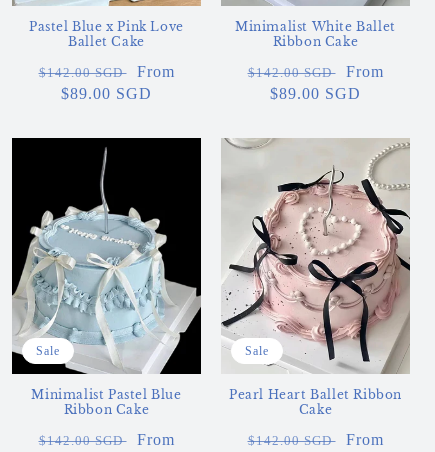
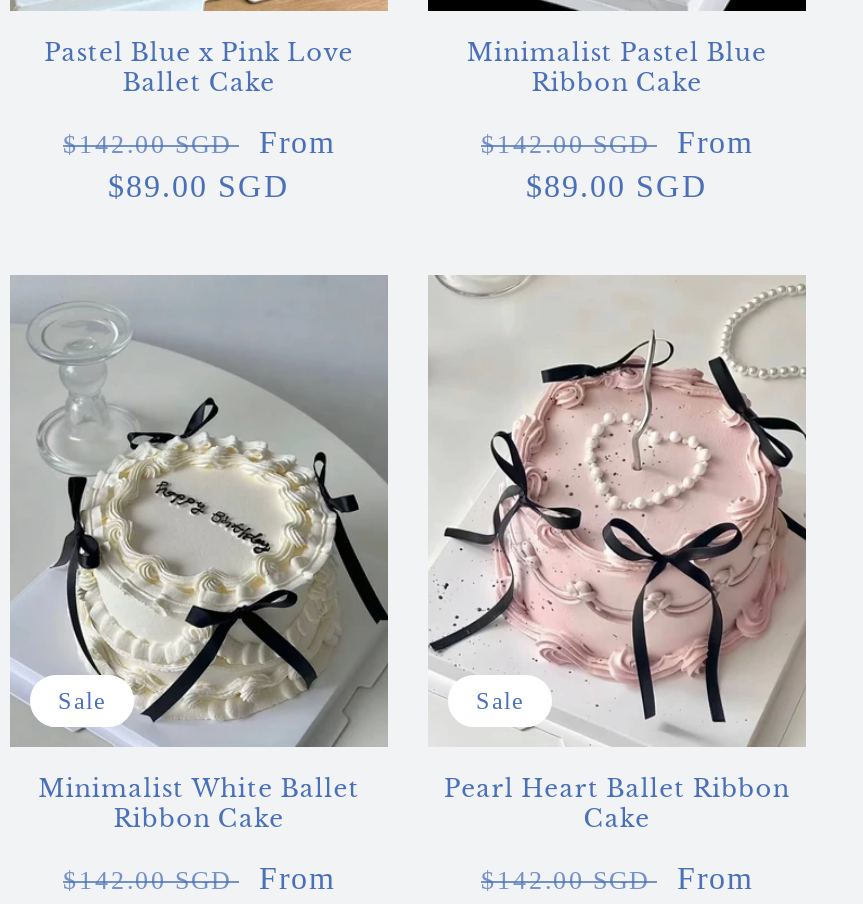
moved down: Minimalist White Ballet

- [image]
+ [image]

moved up: Minimalist Pastel Blue
